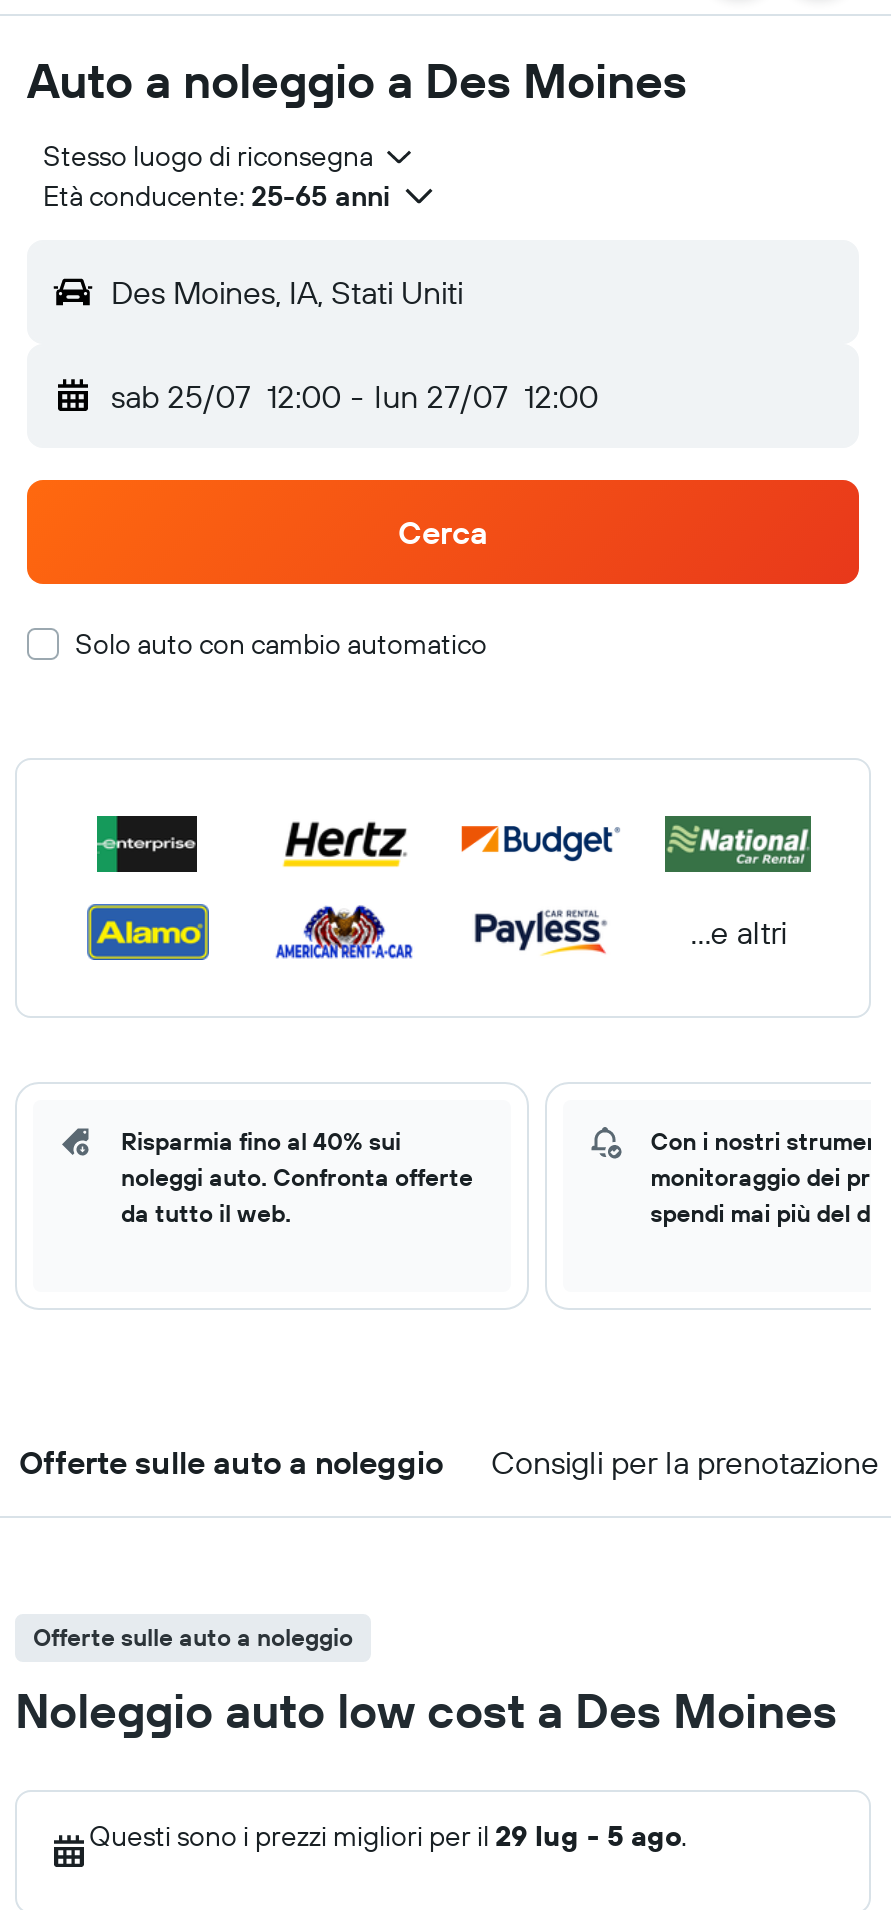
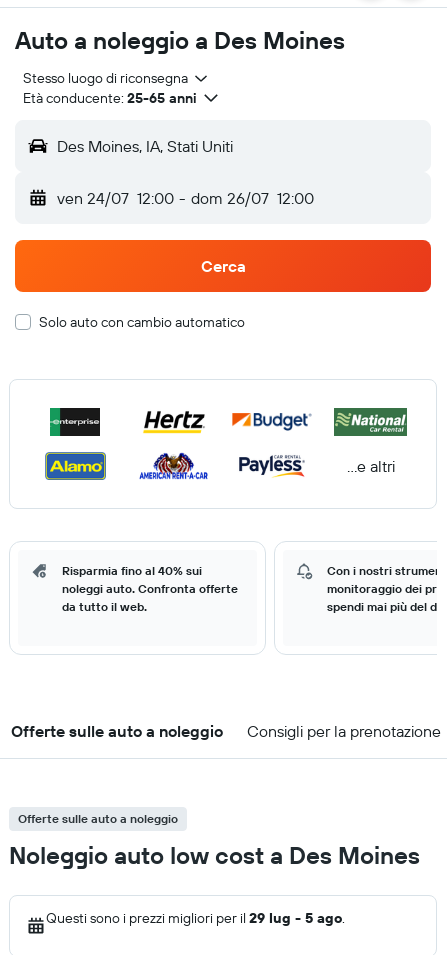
- sab 25/07 12:00 - lun 27/07 12:00
+ ven 24/07 12:00 - dom 26/07 12:00
